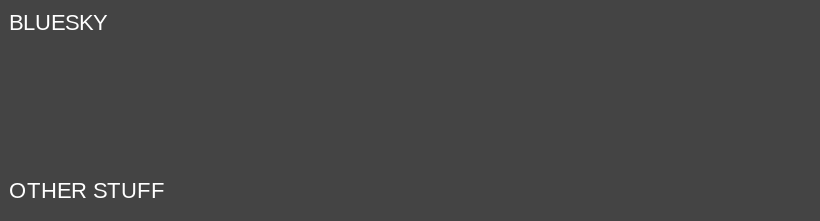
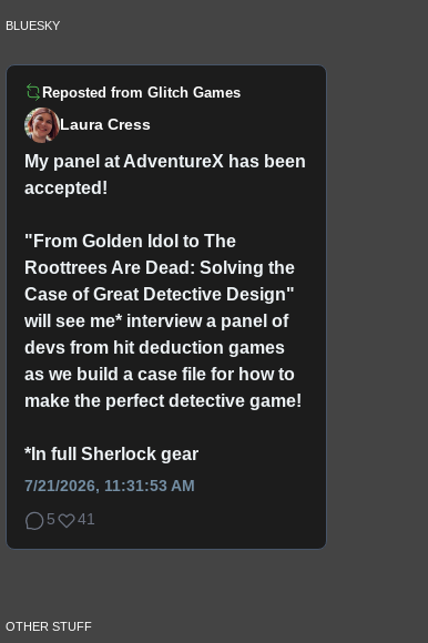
+ [image]
+ Reposted from Glitch Games
+ Laura Cress
+ My panel at AdventureX has been
+ accepted!
+ "From Golden Idol to The
+ Roottrees Are Dead: Solving the
+ Case of Great Detective Design"
+ will see me* interview a panel of
+ devs from hit deduction games
+ as we build a case file for how to
+ make the perfect detective game!
+ *In full Sherlock gear
+ 7/21/2026, 11:31:53 AM
+ 5
+ 41
